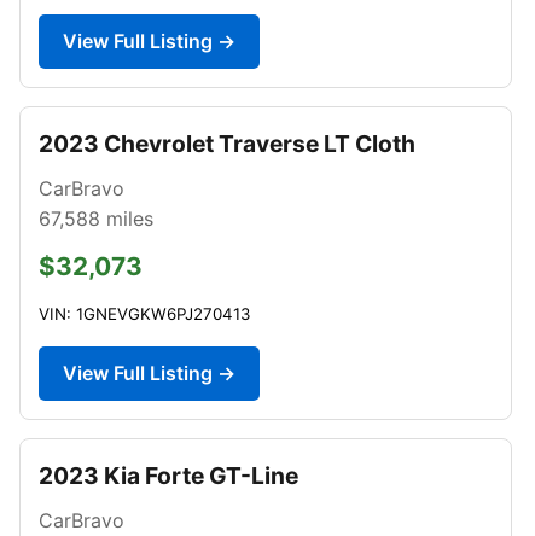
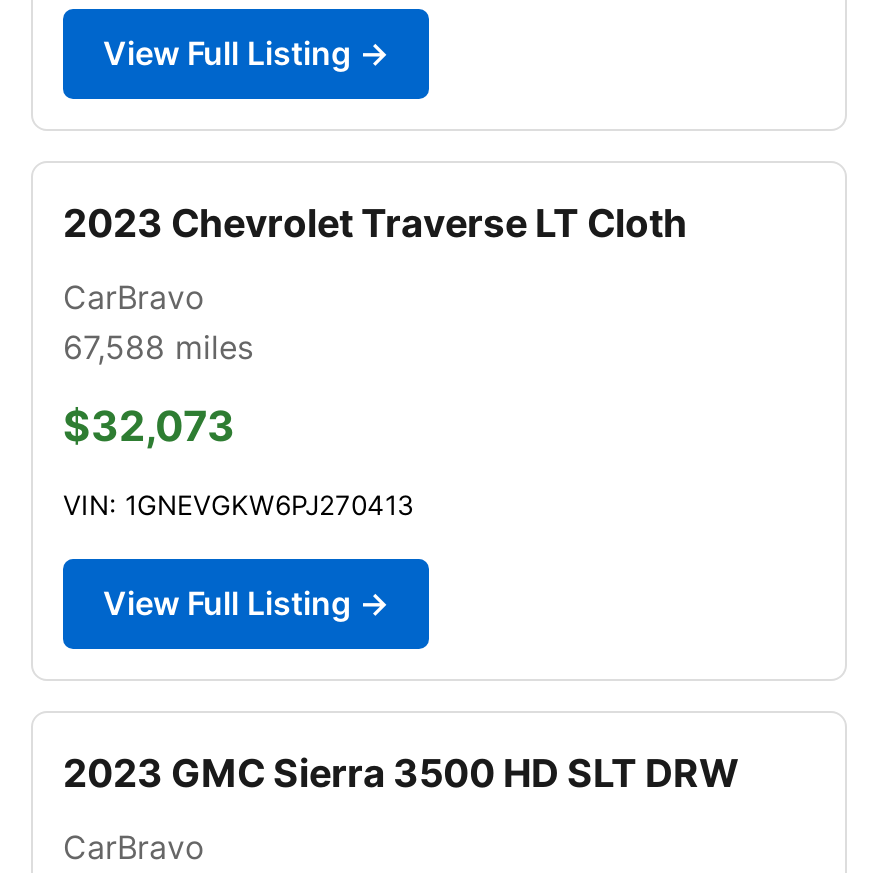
- 2023 Kia Forte GT-Line
+ 2023 GMC Sierra 3500 HD SLT DRW
